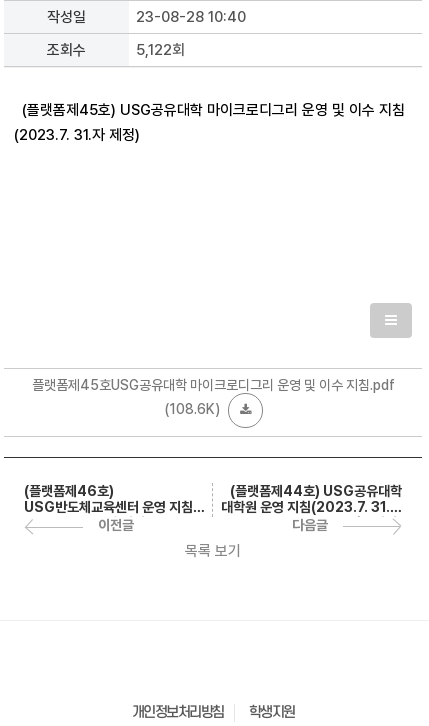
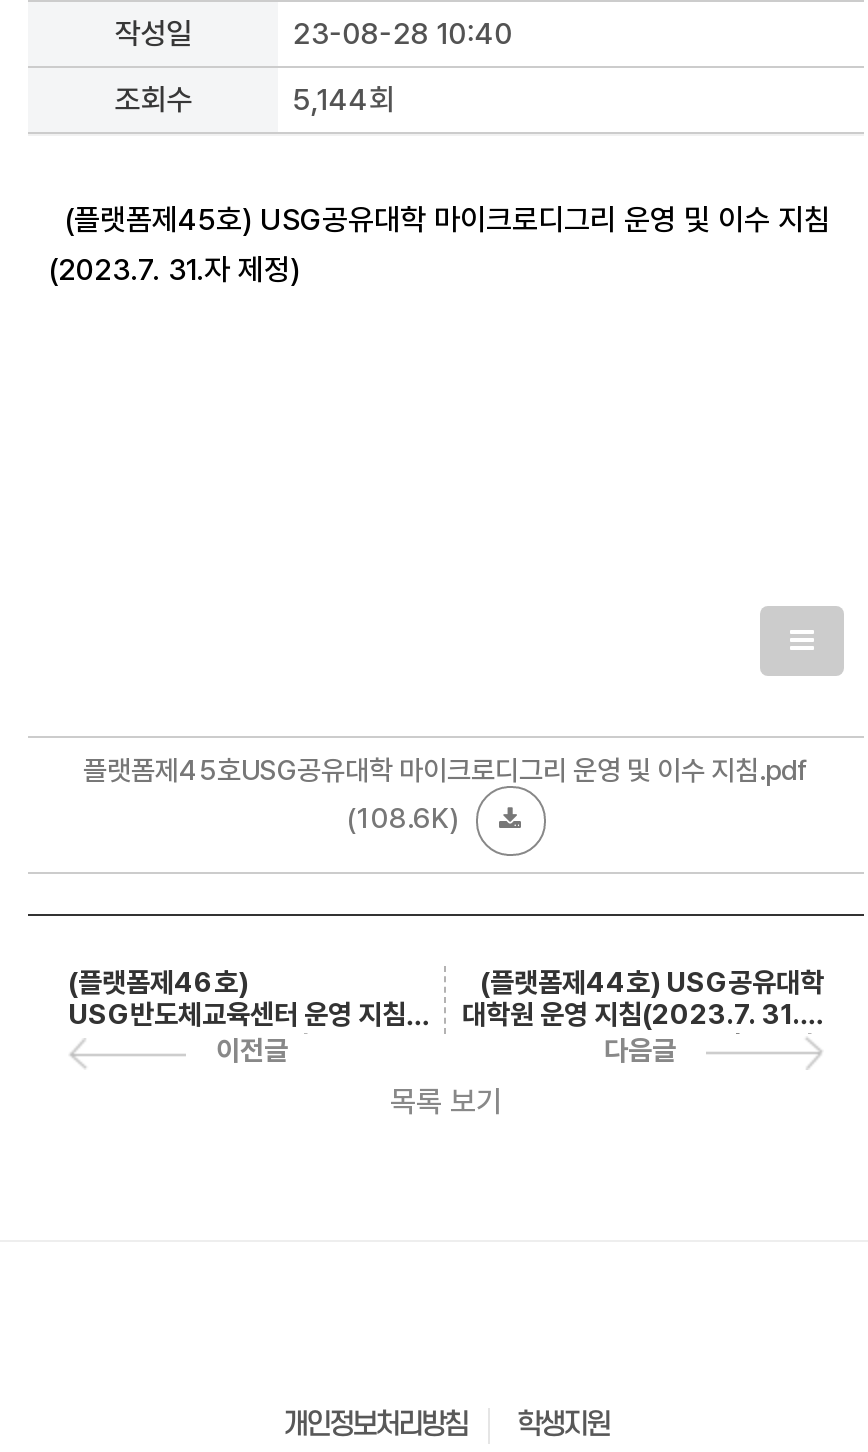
- 5,122회
+ 5,144회
